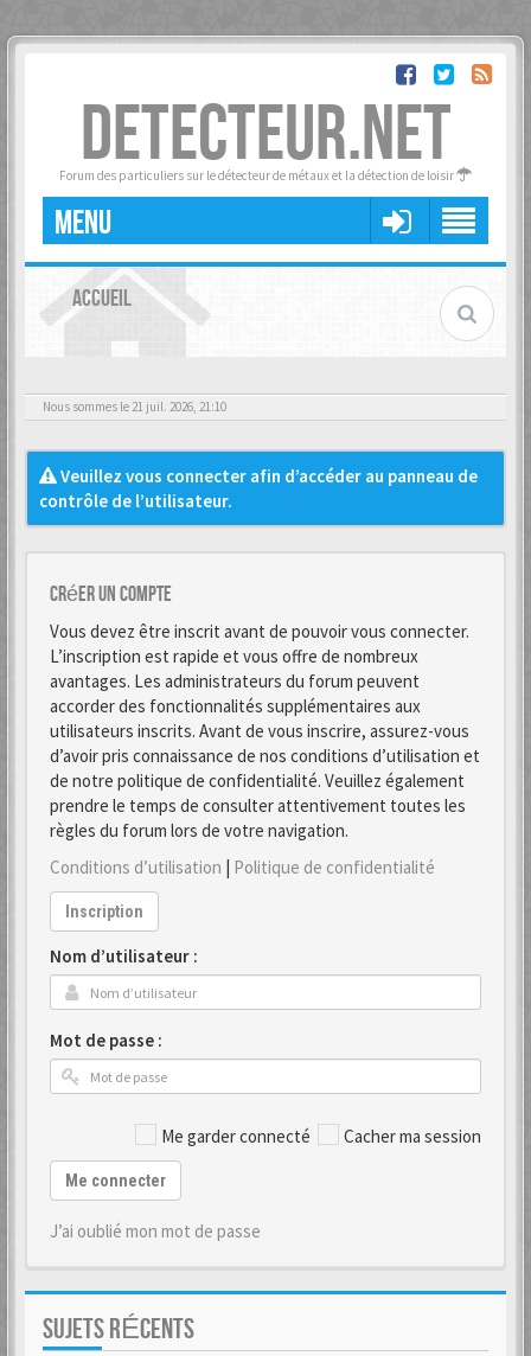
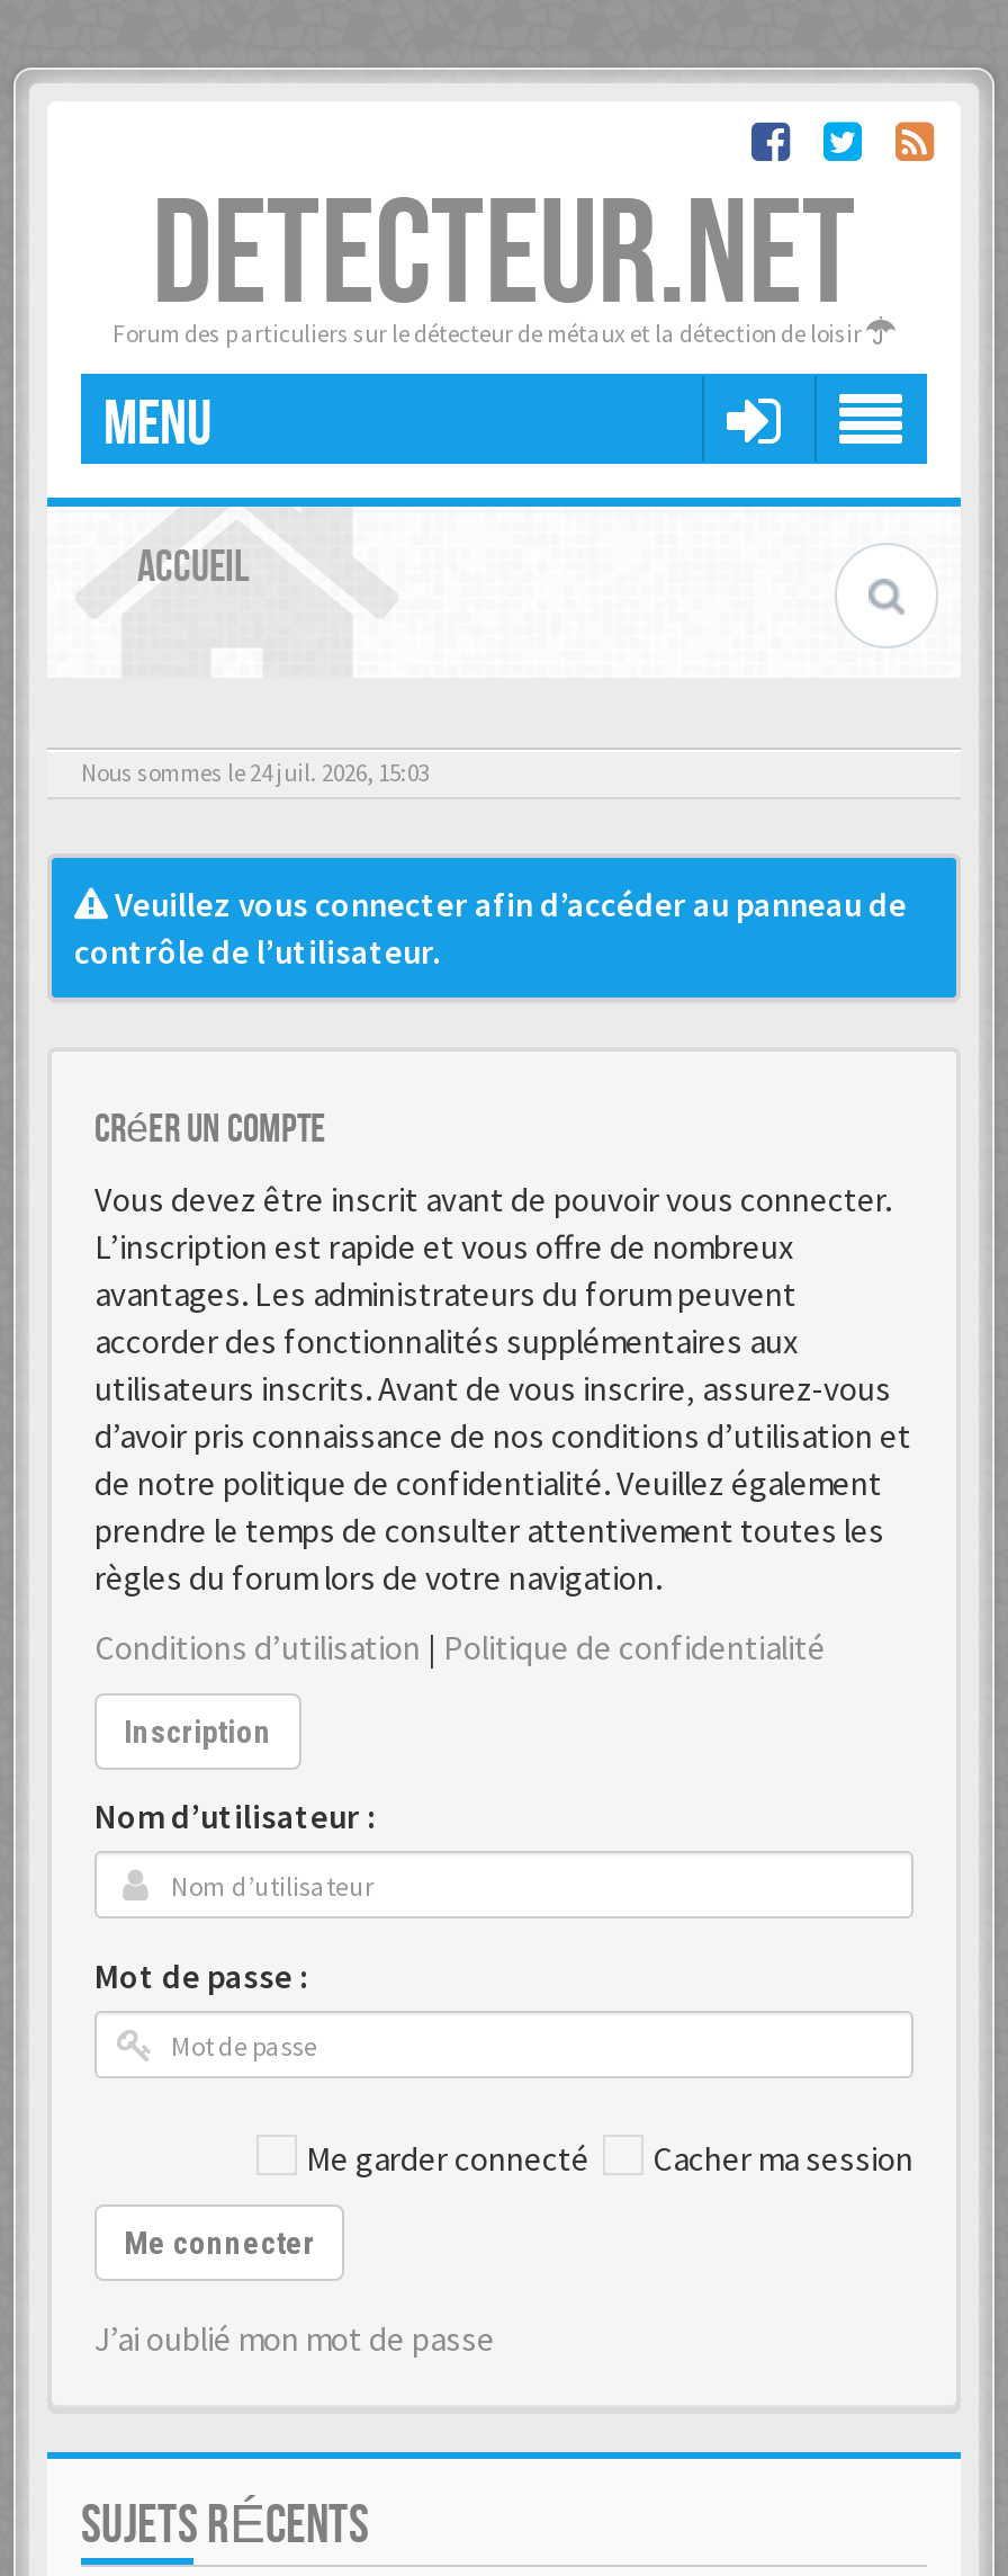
- Nous sommes le 21 juil. 2026, 21:10
+ Nous sommes le 24 juil. 2026, 15:03
